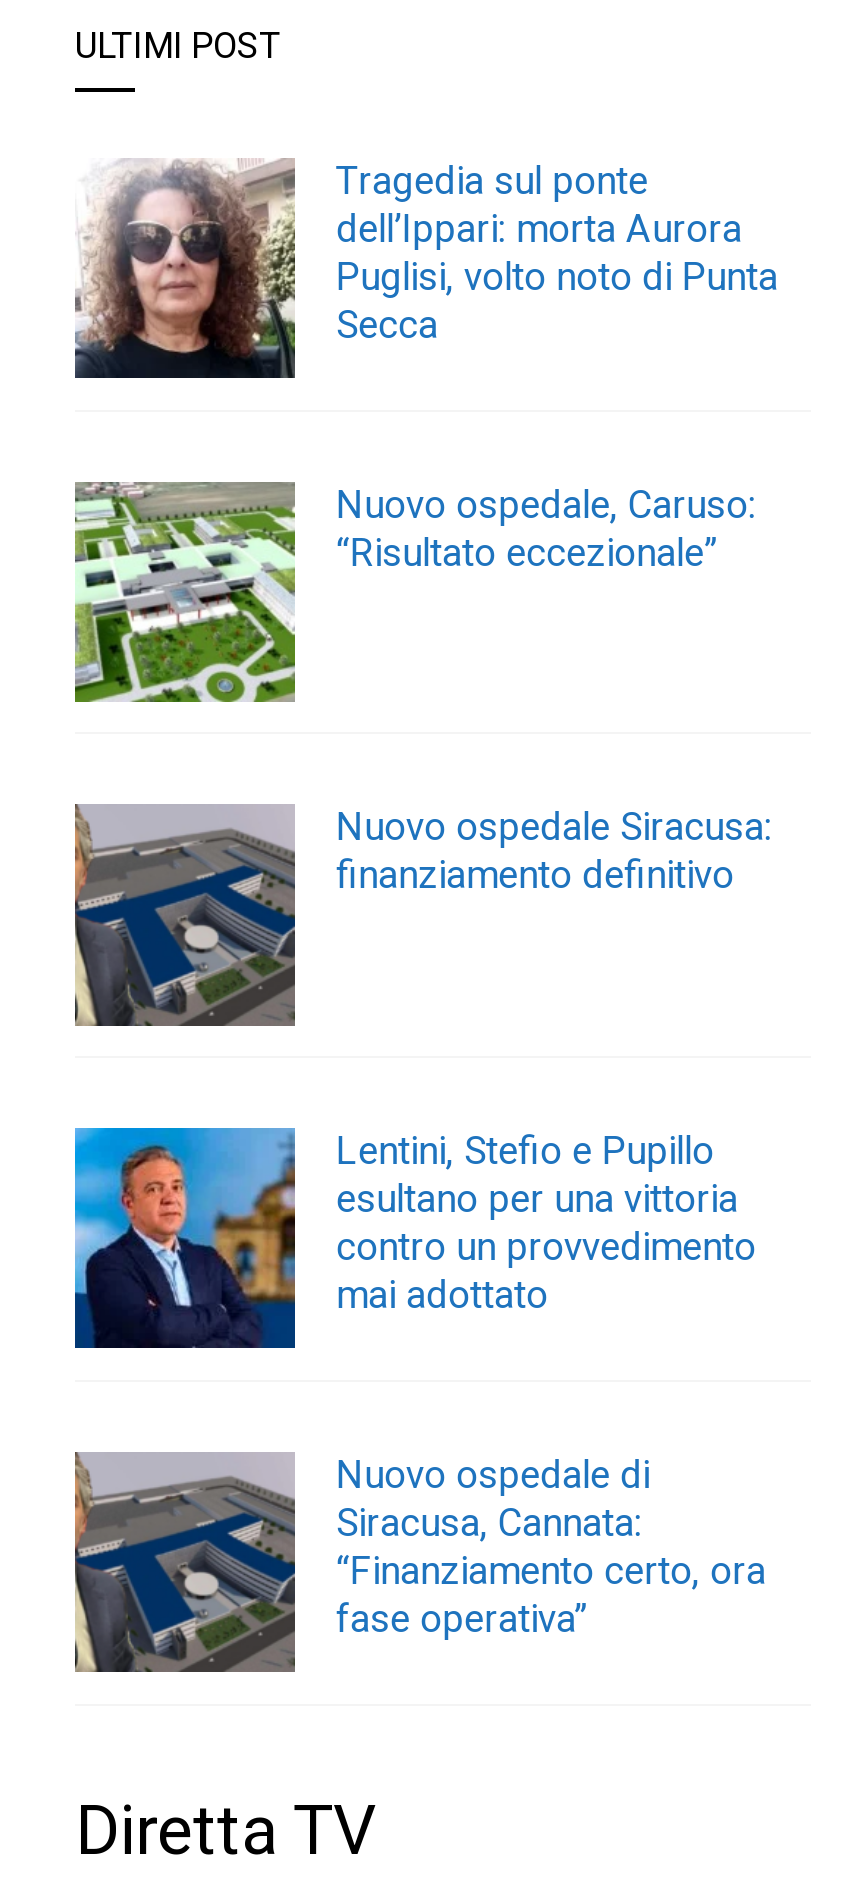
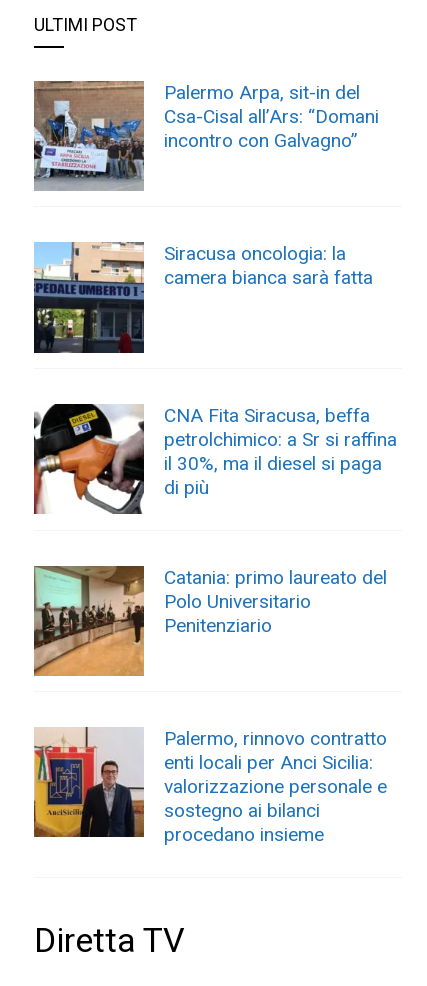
- [image]
- Tragedia sul ponte
- dell’Ippari: morta Aurora
- Puglisi, volto noto di Punta
- Secca
+ [image]
+ Palermo Arpa, sit-in del
+ Csa-Cisal all’Ars: “Domani
+ incontro con Galvagno”

- [image]
- Nuovo ospedale, Caruso:
- “Risultato eccezionale”
+ [image]
+ Siracusa oncologia: la
+ camera bianca sarà fatta

- [image]
- Nuovo ospedale Siracusa:
- finanziamento definitivo
+ [image]
+ CNA Fita Siracusa, beffa
+ petrolchimico: a Sr si raffina
+ il 30%, ma il diesel si paga
+ di più

- [image]
- Lentini, Stefio e Pupillo
- esultano per una vittoria
- contro un provvedimento
- mai adottato
+ [image]
+ Catania: primo laureato del
+ Polo Universitario
+ Penitenziario

- [image]
- Nuovo ospedale di
- Siracusa, Cannata:
- “Finanziamento certo, ora
- fase operativa”
+ [image]
+ Palermo, rinnovo contratto
+ enti locali per Anci Sicilia:
+ valorizzazione personale e
+ sostegno ai bilanci
+ procedano insieme
